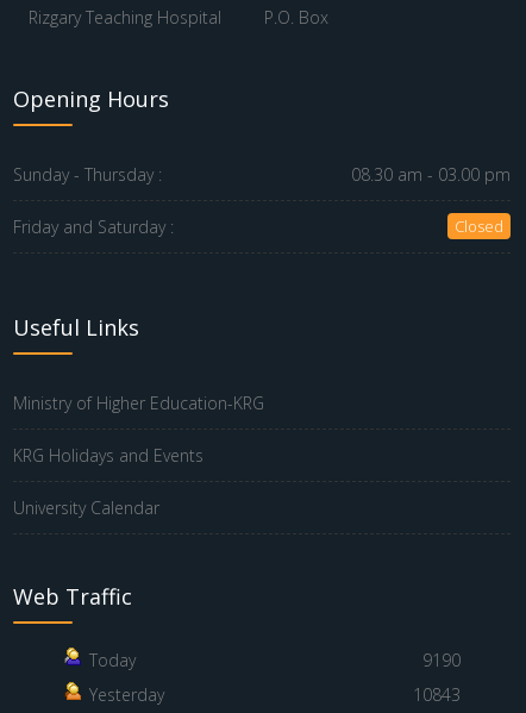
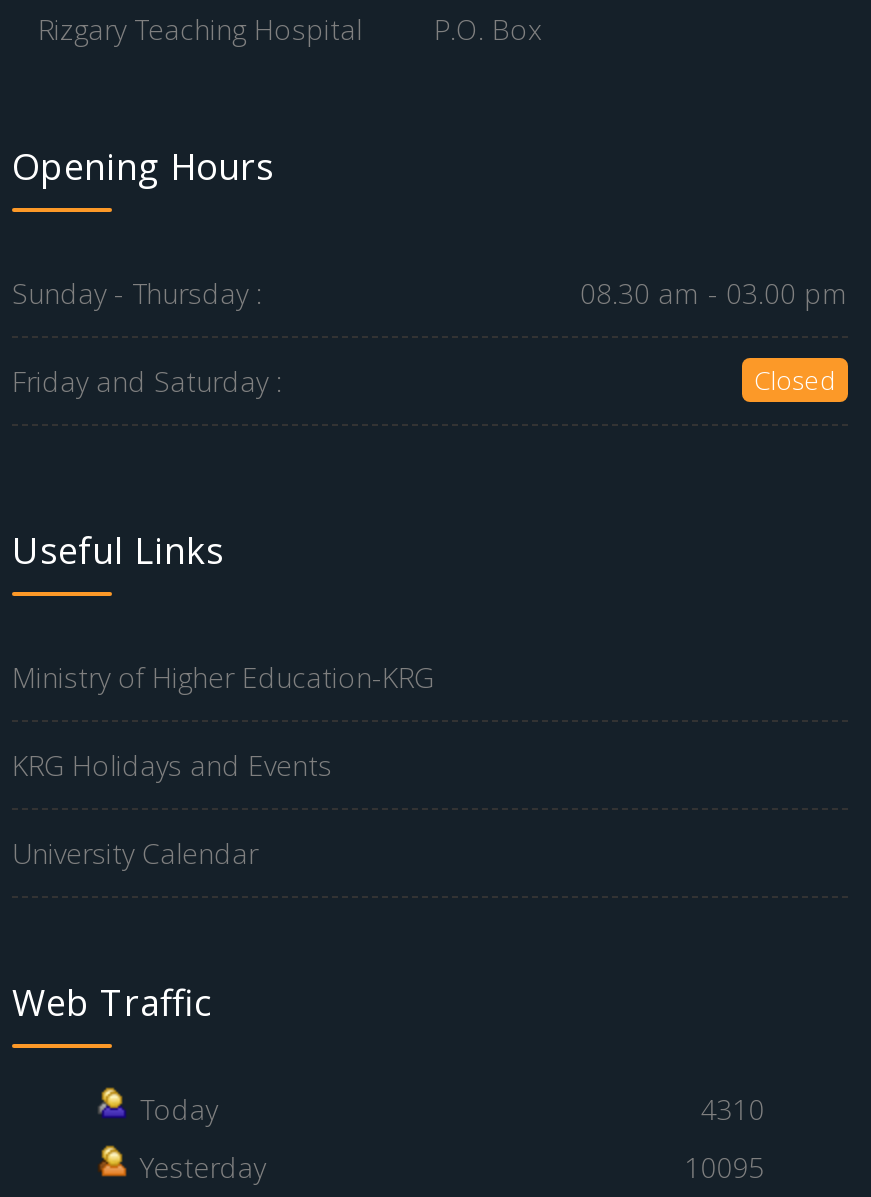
- 9190
+ 4310

- 10843
+ 10095
